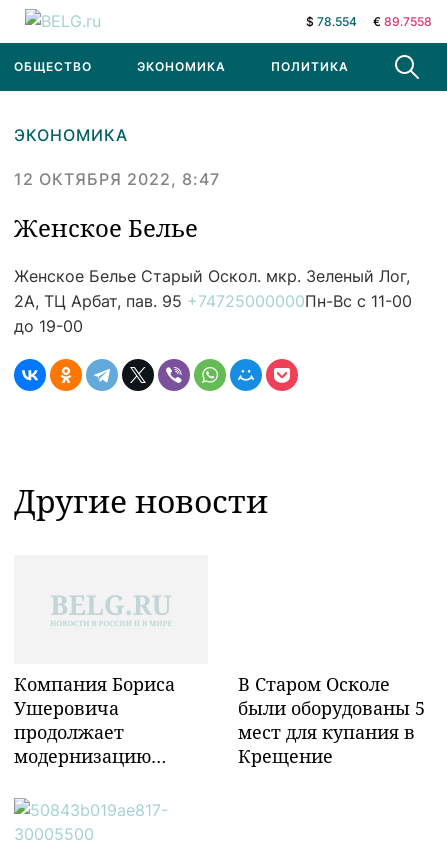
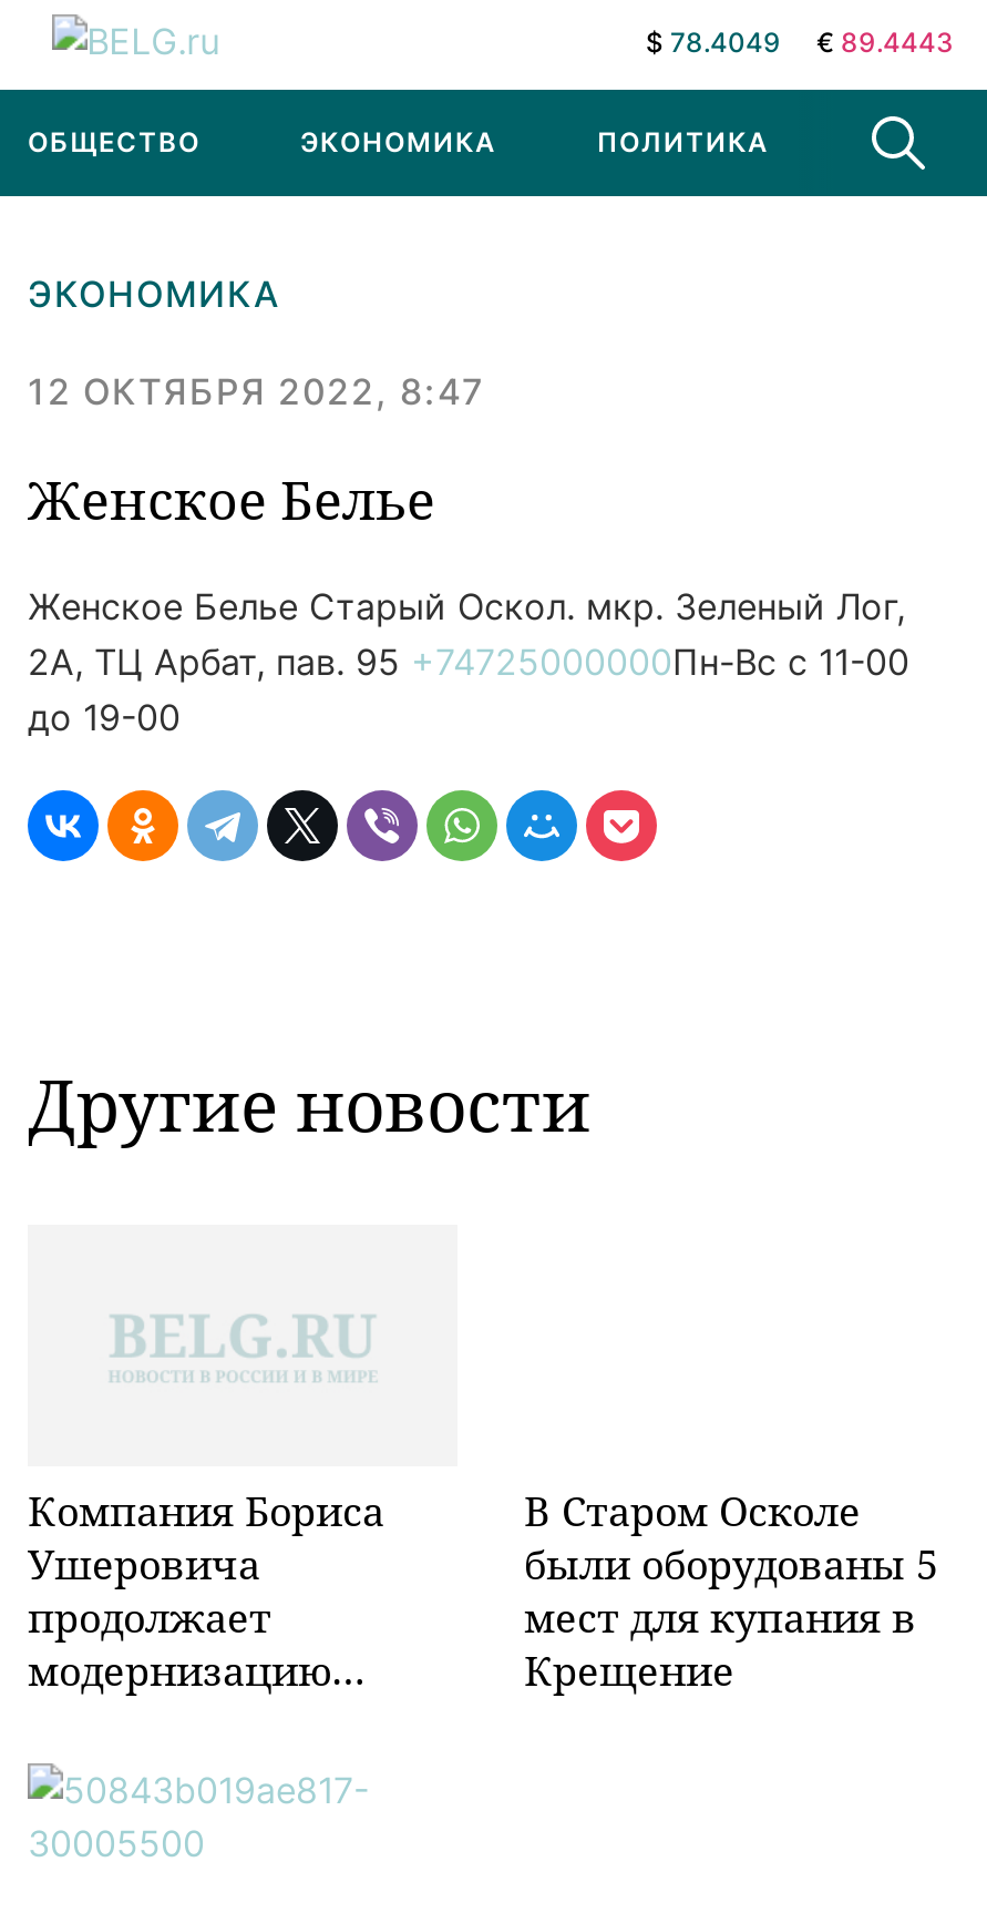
- $78.554
+ $78.4049

- €89.7558
+ €89.4443
